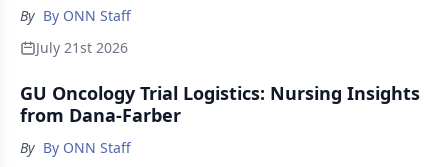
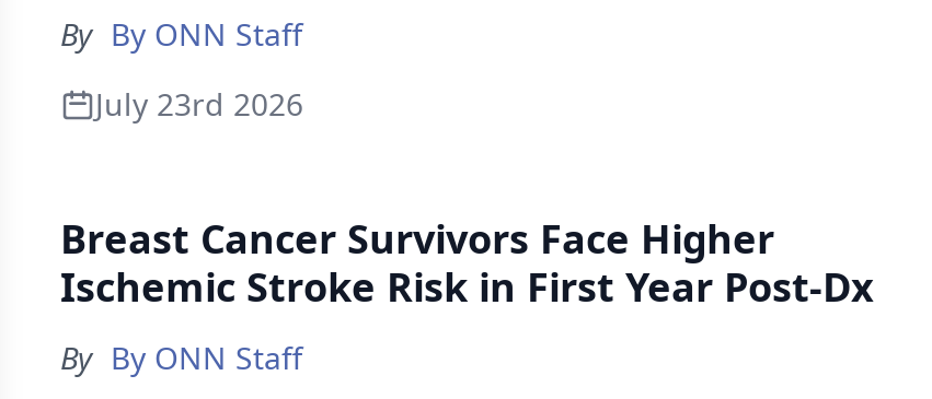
- July 21st 2026
+ July 23rd 2026

- GU Oncology Trial Logistics: Nursing Insights
- from Dana-Farber
+ Breast Cancer Survivors Face Higher
+ Ischemic Stroke Risk in First Year Post-Dx
